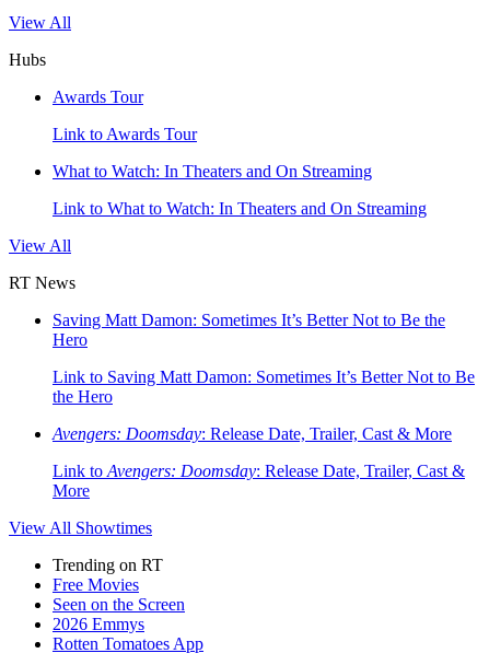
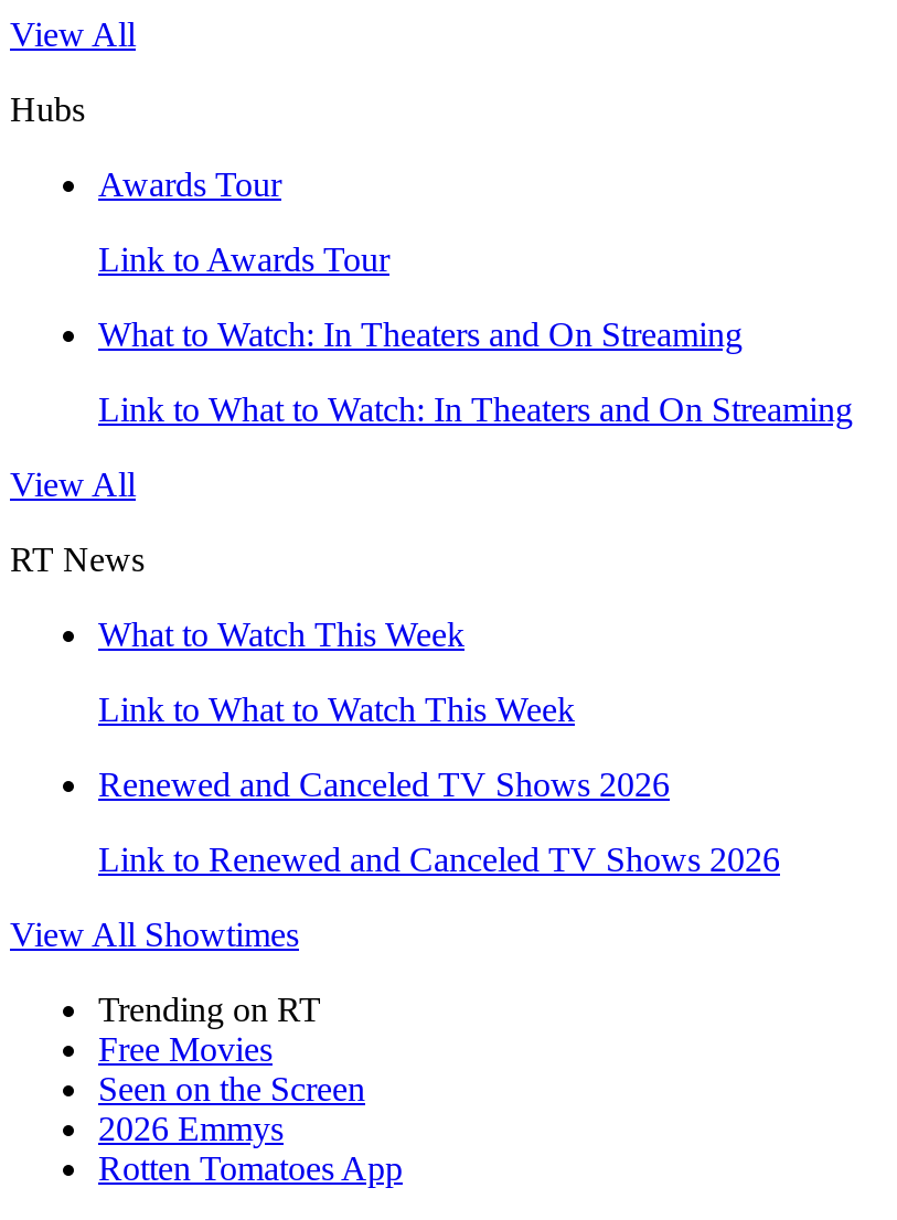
- Saving Matt Damon: Sometimes It’s Better Not to Be the
- Hero
+ What to Watch This Week

- Link to Saving Matt Damon: Sometimes It’s Better Not to Be
- the Hero
+ Link to What to Watch This Week

- Avengers: Doomsday: Release Date, Trailer, Cast & More
+ Renewed and Canceled TV Shows 2026

- Link to Avengers: Doomsday: Release Date, Trailer, Cast &
- More
+ Link to Renewed and Canceled TV Shows 2026
